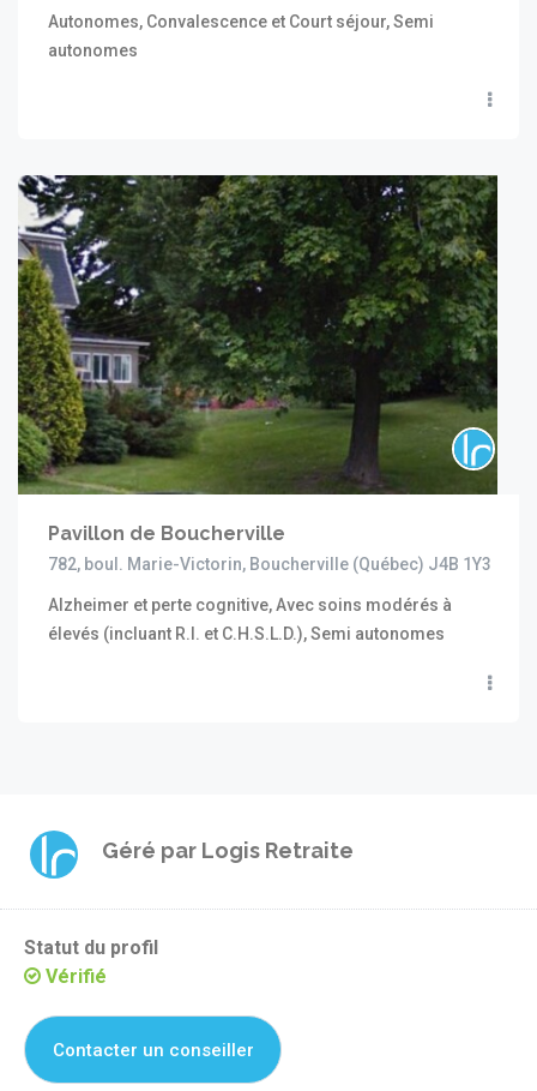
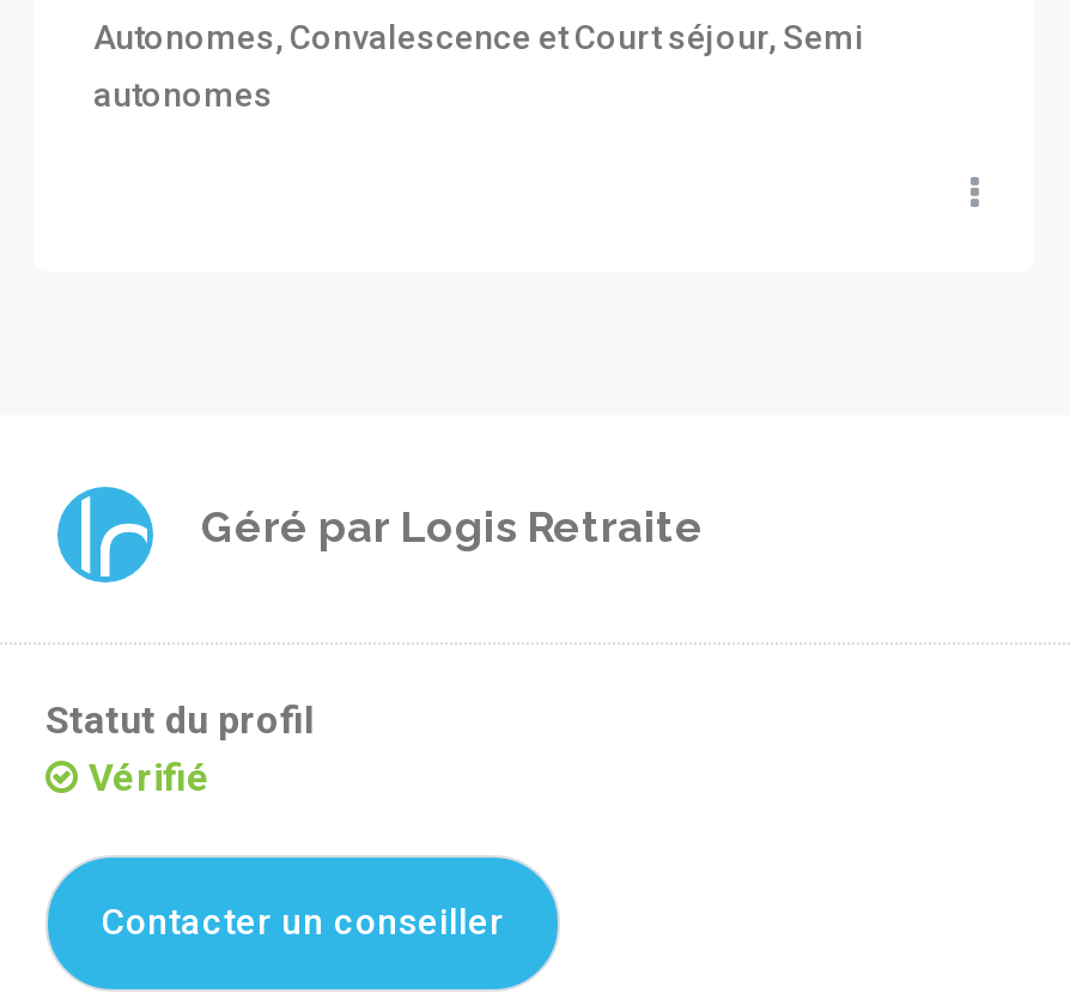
- [image]
- Pavillon de Boucherville
- 782, boul. Marie-Victorin, Boucherville (Québec) J4B 1Y3
- Alzheimer et perte cognitive, Avec soins modérés à
- élevés (incluant R.I. et C.H.S.L.D.), Semi autonomes
